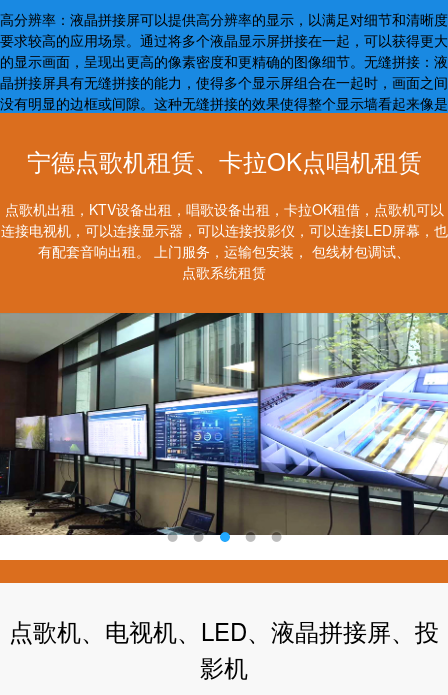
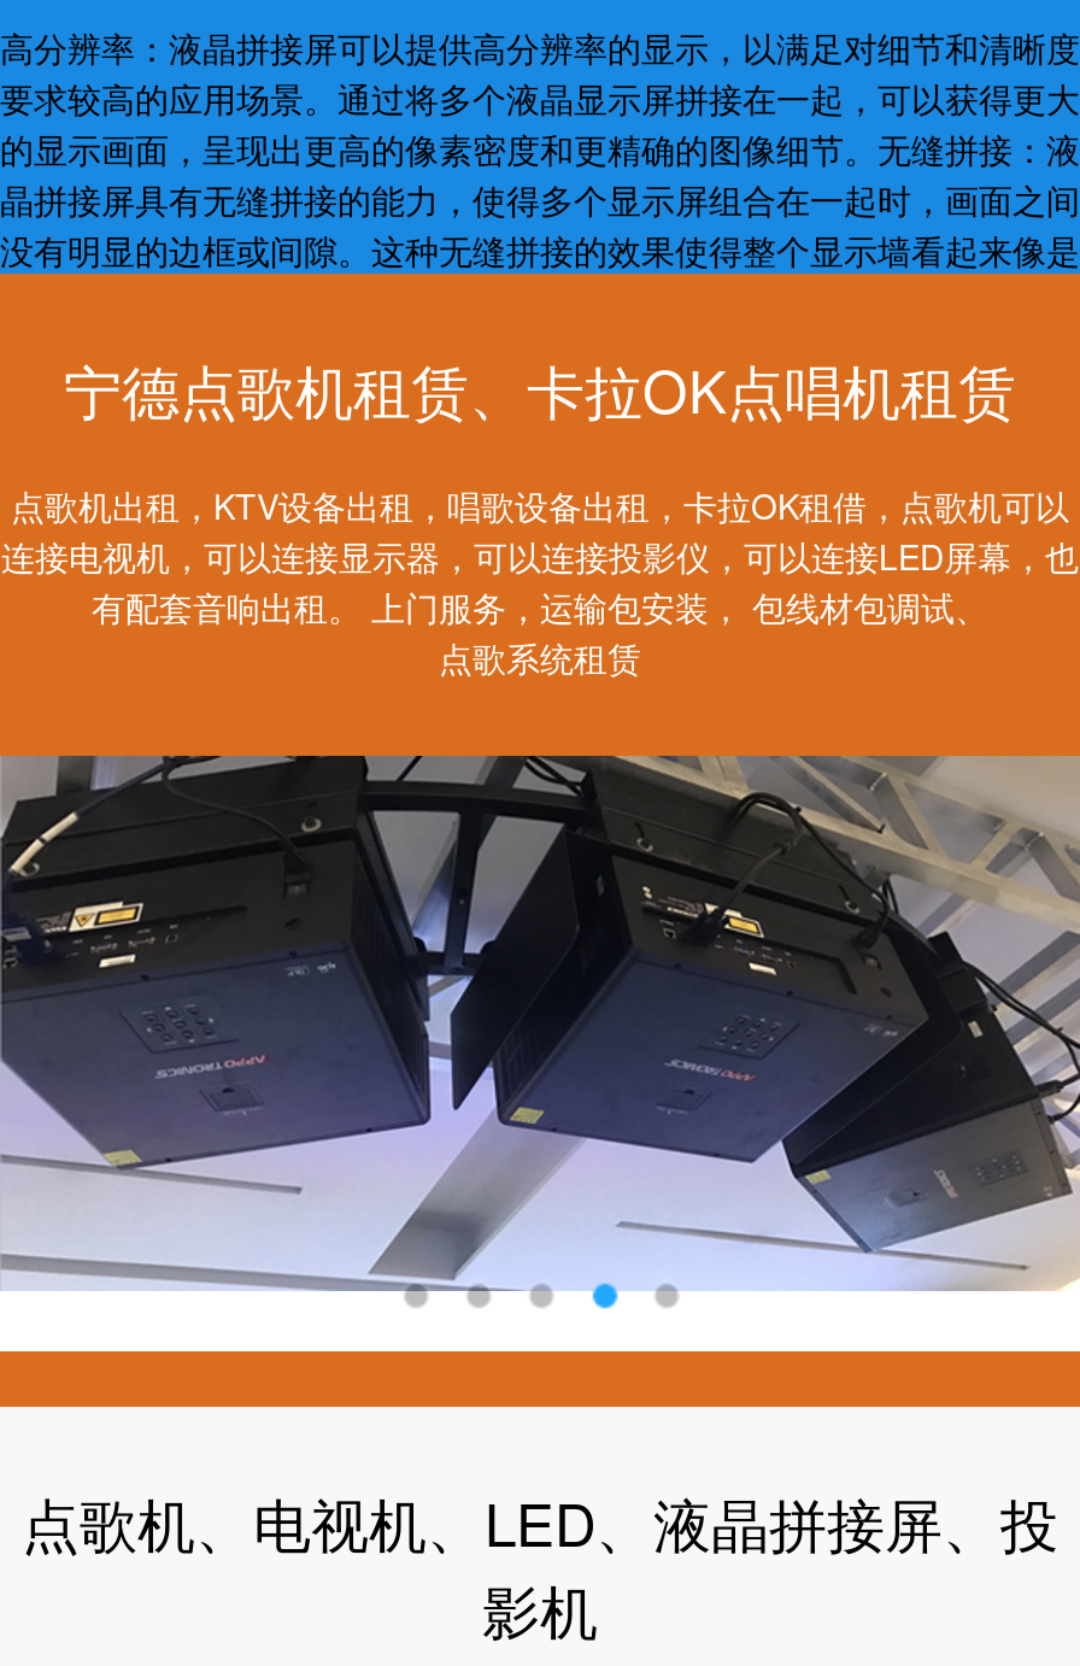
- [image]
+ [image]
